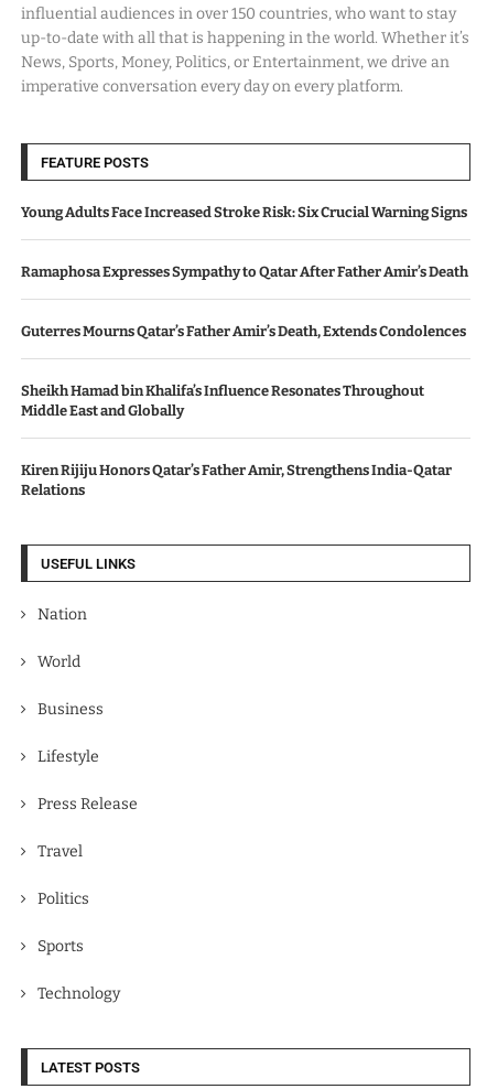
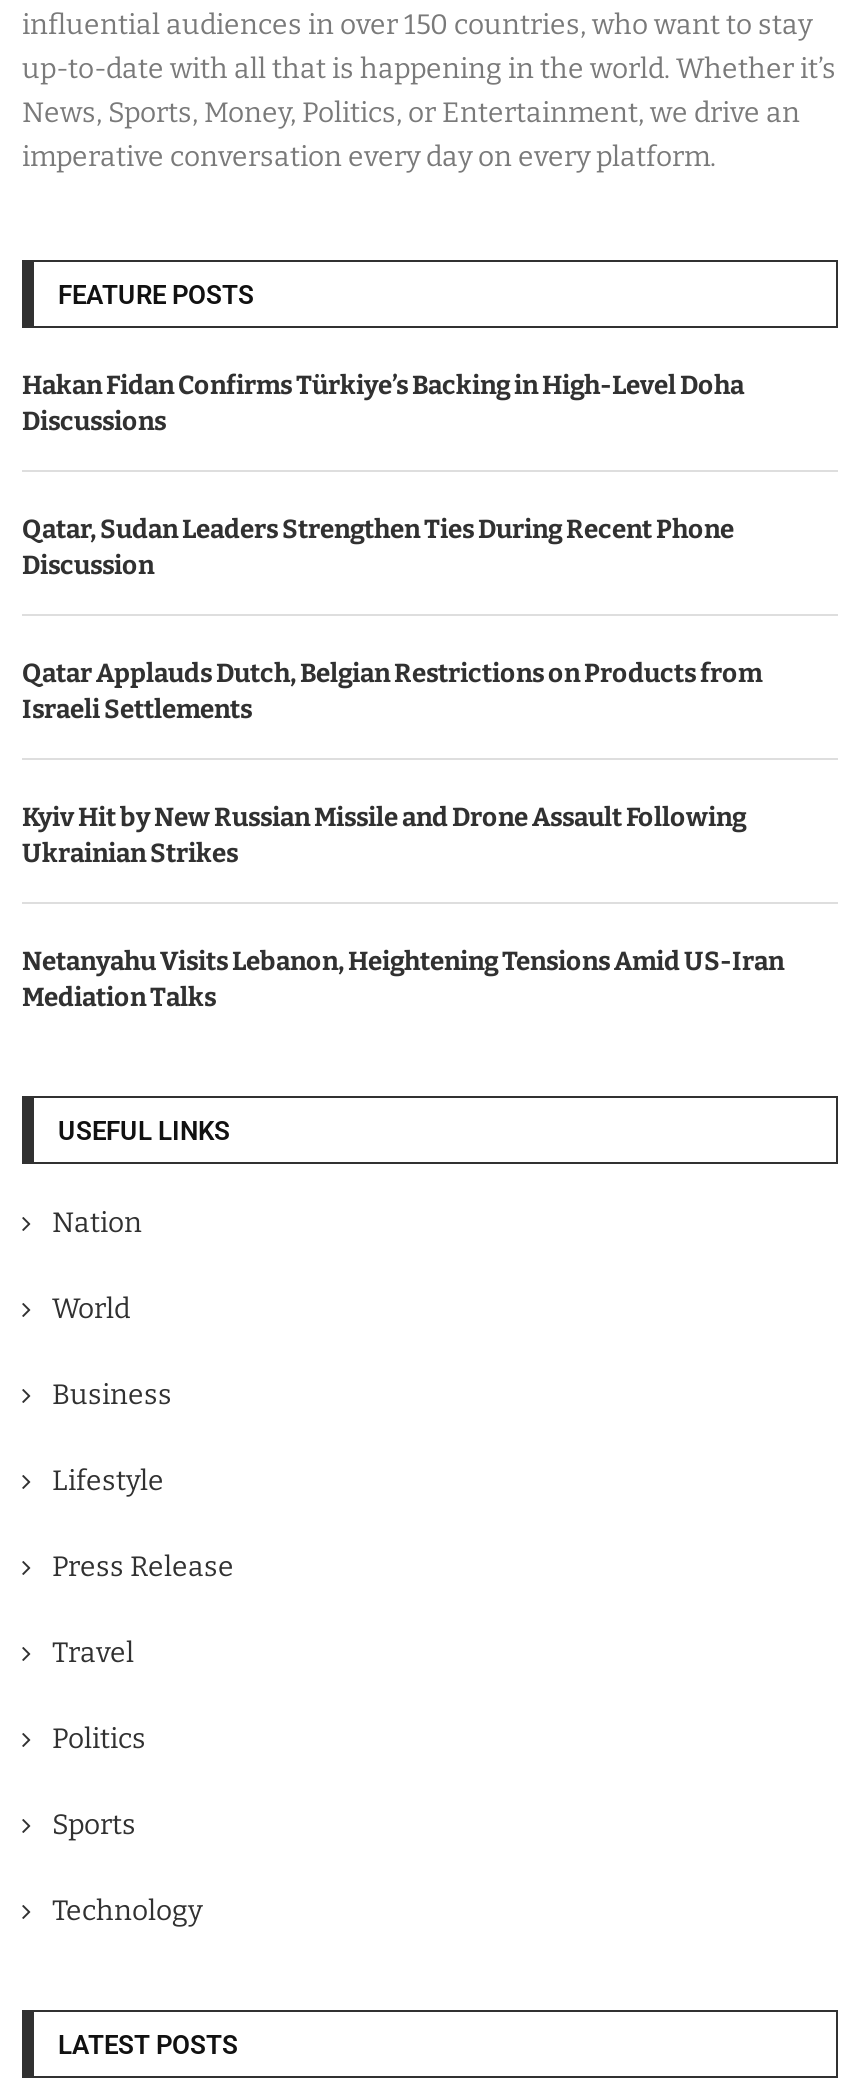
- Young Adults Face Increased Stroke Risk: Six Crucial Warning Signs
+ Hakan Fidan Confirms Türkiye’s Backing in High-Level Doha
+ Discussions

- Ramaphosa Expresses Sympathy to Qatar After Father Amir’s Death
+ Qatar, Sudan Leaders Strengthen Ties During Recent Phone
+ Discussion

- Guterres Mourns Qatar’s Father Amir’s Death, Extends Condolences
+ Qatar Applauds Dutch, Belgian Restrictions on Products from
+ Israeli Settlements

- Sheikh Hamad bin Khalifa’s Influence Resonates Throughout
- Middle East and Globally
+ Kyiv Hit by New Russian Missile and Drone Assault Following
+ Ukrainian Strikes

- Kiren Rijiju Honors Qatar’s Father Amir, Strengthens India-Qatar
- Relations
+ Netanyahu Visits Lebanon, Heightening Tensions Amid US-Iran
+ Mediation Talks
